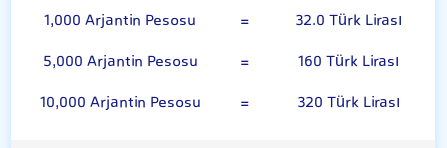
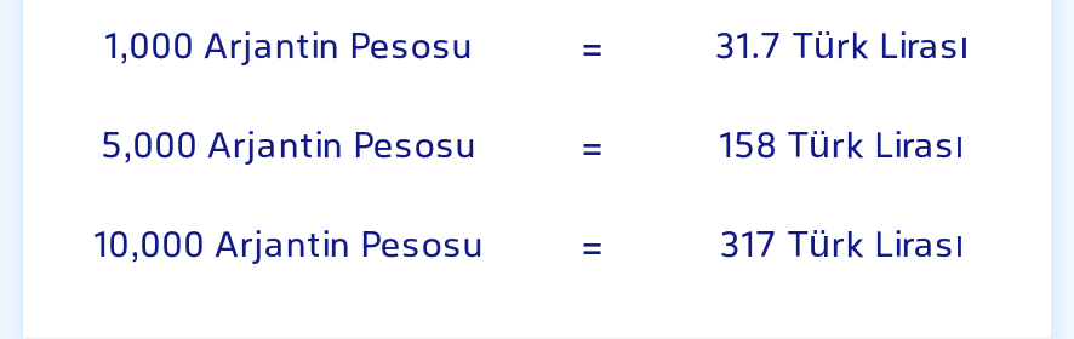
- 32.0 Türk Lirası
+ 31.7 Türk Lirası

- 160 Türk Lirası
+ 158 Türk Lirası

- 320 Türk Lirası
+ 317 Türk Lirası
